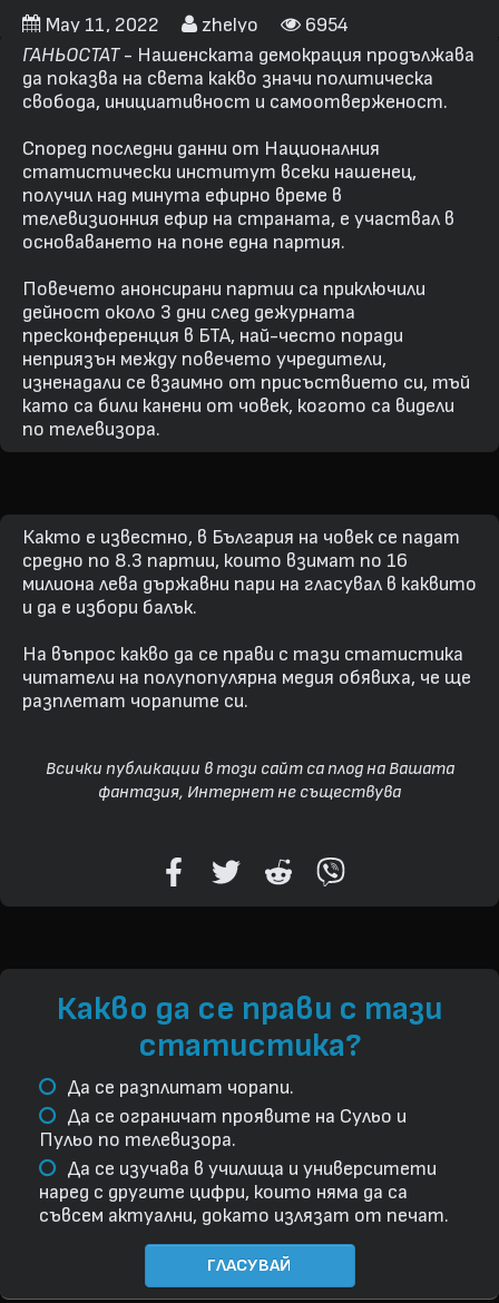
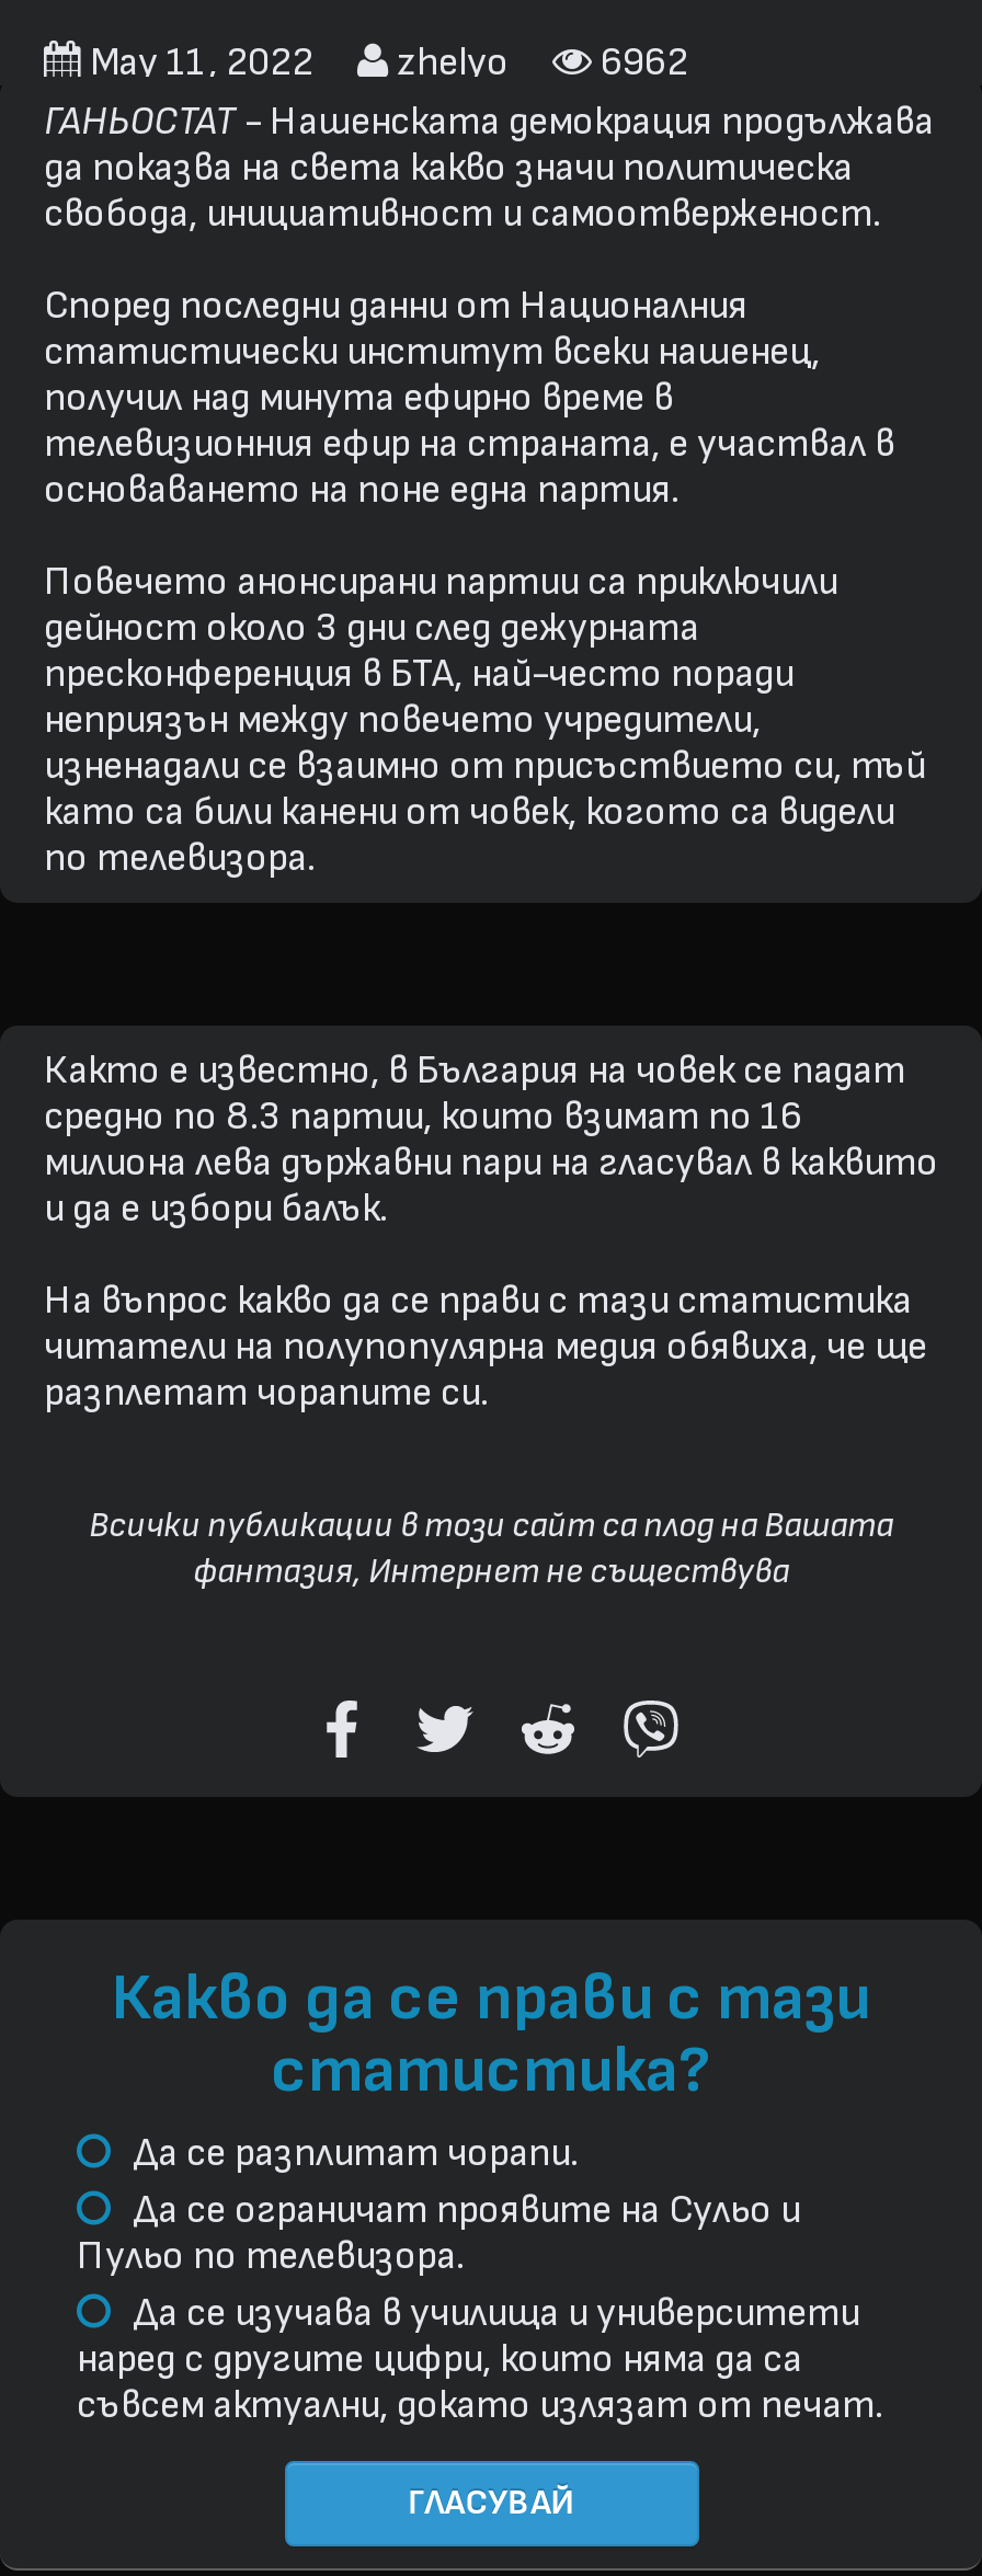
- May 11, 2022 zhelyo 6954
+ May 11, 2022 zhelyo 6962
